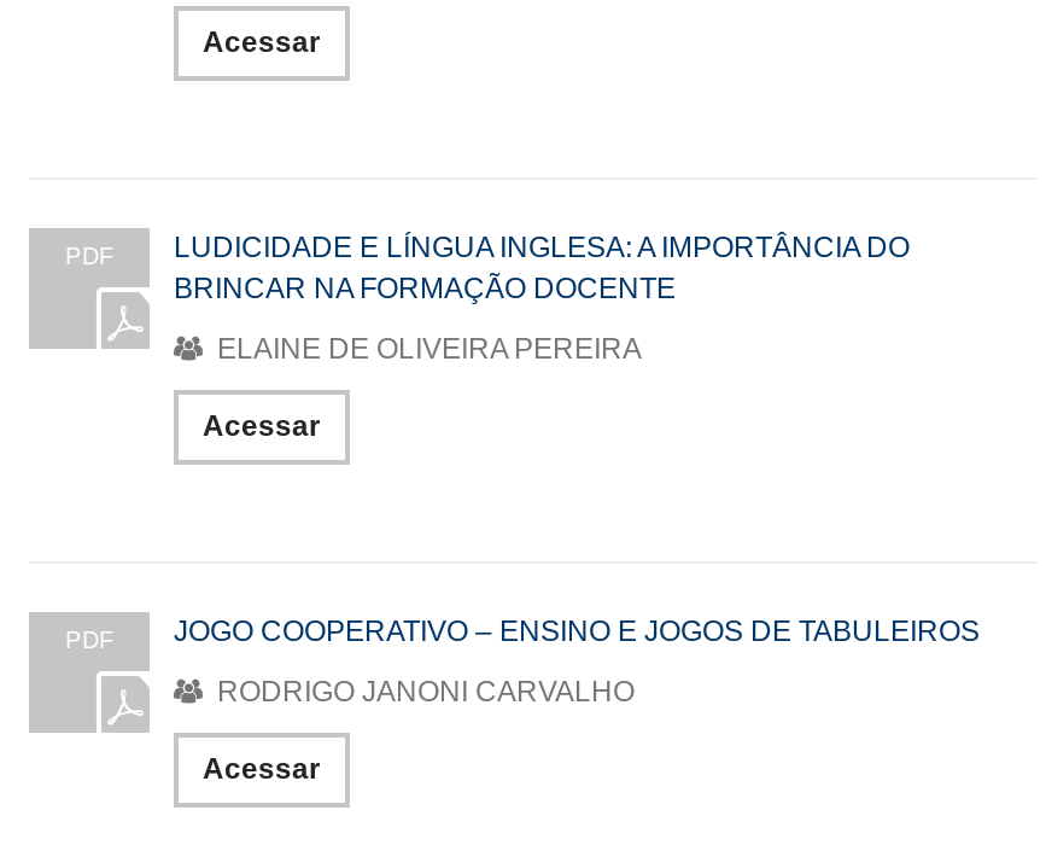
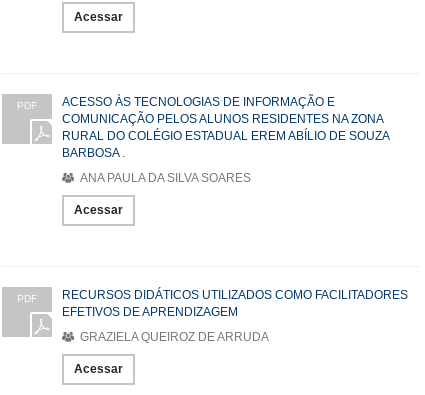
- LUDICIDADE E LÍNGUA INGLESA: A IMPORTÂNCIA DO
- BRINCAR NA FORMAÇÃO DOCENTE
+ ACESSO ÀS TECNOLOGIAS DE INFORMAÇÃO E
+ COMUNICAÇÃO PELOS ALUNOS RESIDENTES NA ZONA
+ RURAL DO COLÉGIO ESTADUAL EREM ABÍLIO DE SOUZA
+ BARBOSA .

- ELAINE DE OLIVEIRA PEREIRA
+ ANA PAULA DA SILVA SOARES

- JOGO COOPERATIVO – ENSINO E JOGOS DE TABULEIROS
+ RECURSOS DIDÁTICOS UTILIZADOS COMO FACILITADORES
+ EFETIVOS DE APRENDIZAGEM

- RODRIGO JANONI CARVALHO
+ GRAZIELA QUEIROZ DE ARRUDA
